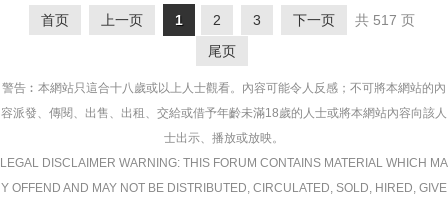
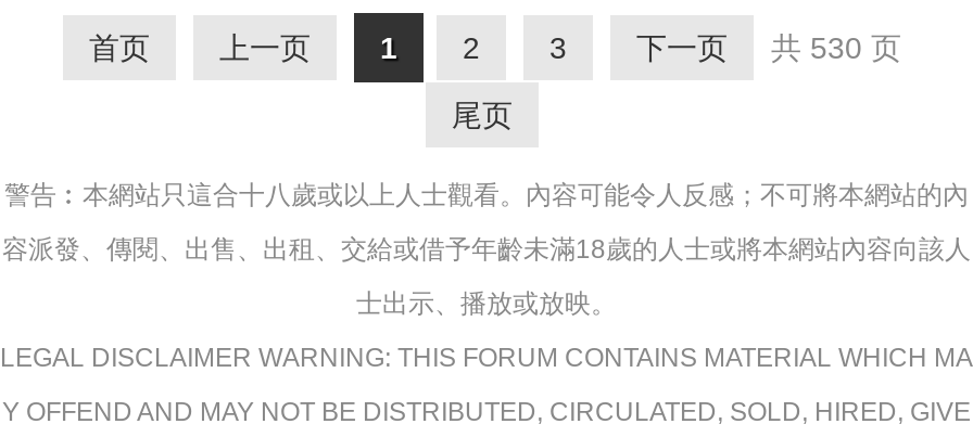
- 首页 上一页 1 2 3 下一页 共 517 页
+ 首页 上一页 1 2 3 下一页 共 530 页
